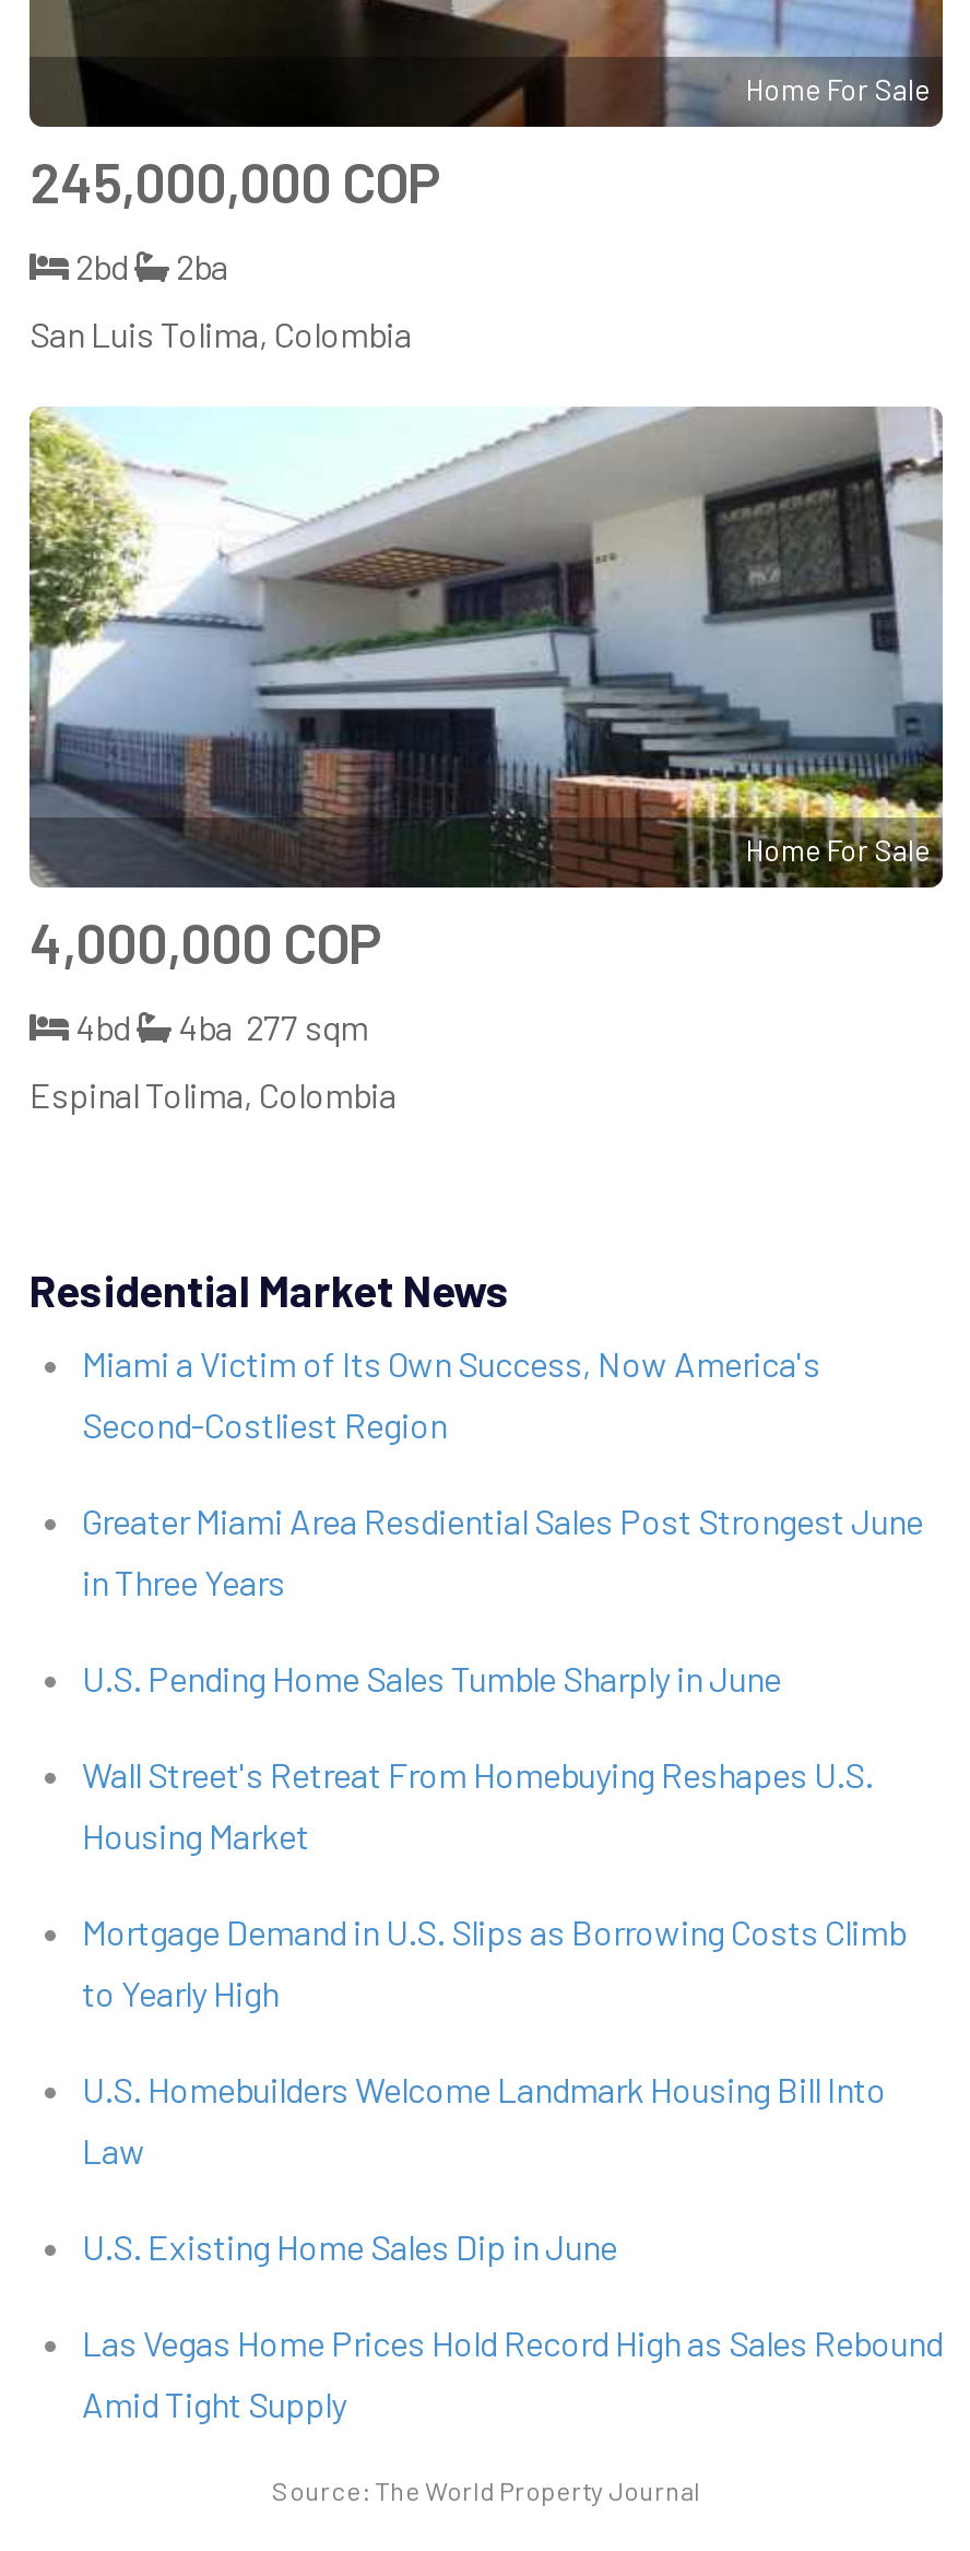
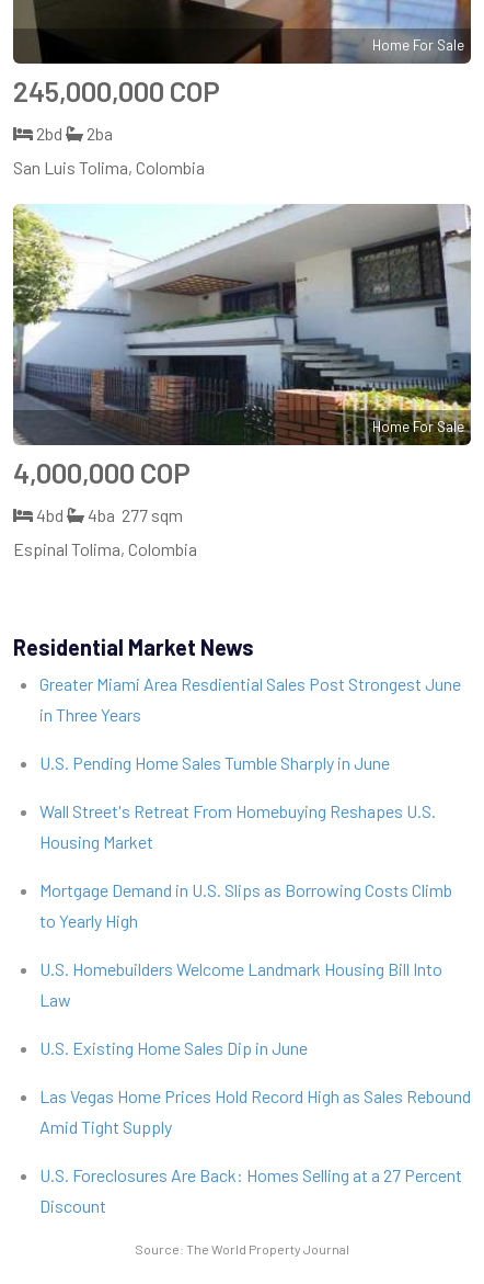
- Miami a Victim of Its Own Success, Now America's
- Second-Costliest Region

moved up: Greater Miami Area Resdiential Sales Post Strongest June | in Three Years | U.S. Pending Home Sales Tumble Sharply in June | ... | Las Vegas Home Prices Hold Record High as Sales Rebound | Amid Tight Supply

+ U.S. Foreclosures Are Back: Homes Selling at a 27 Percent
+ Discount
